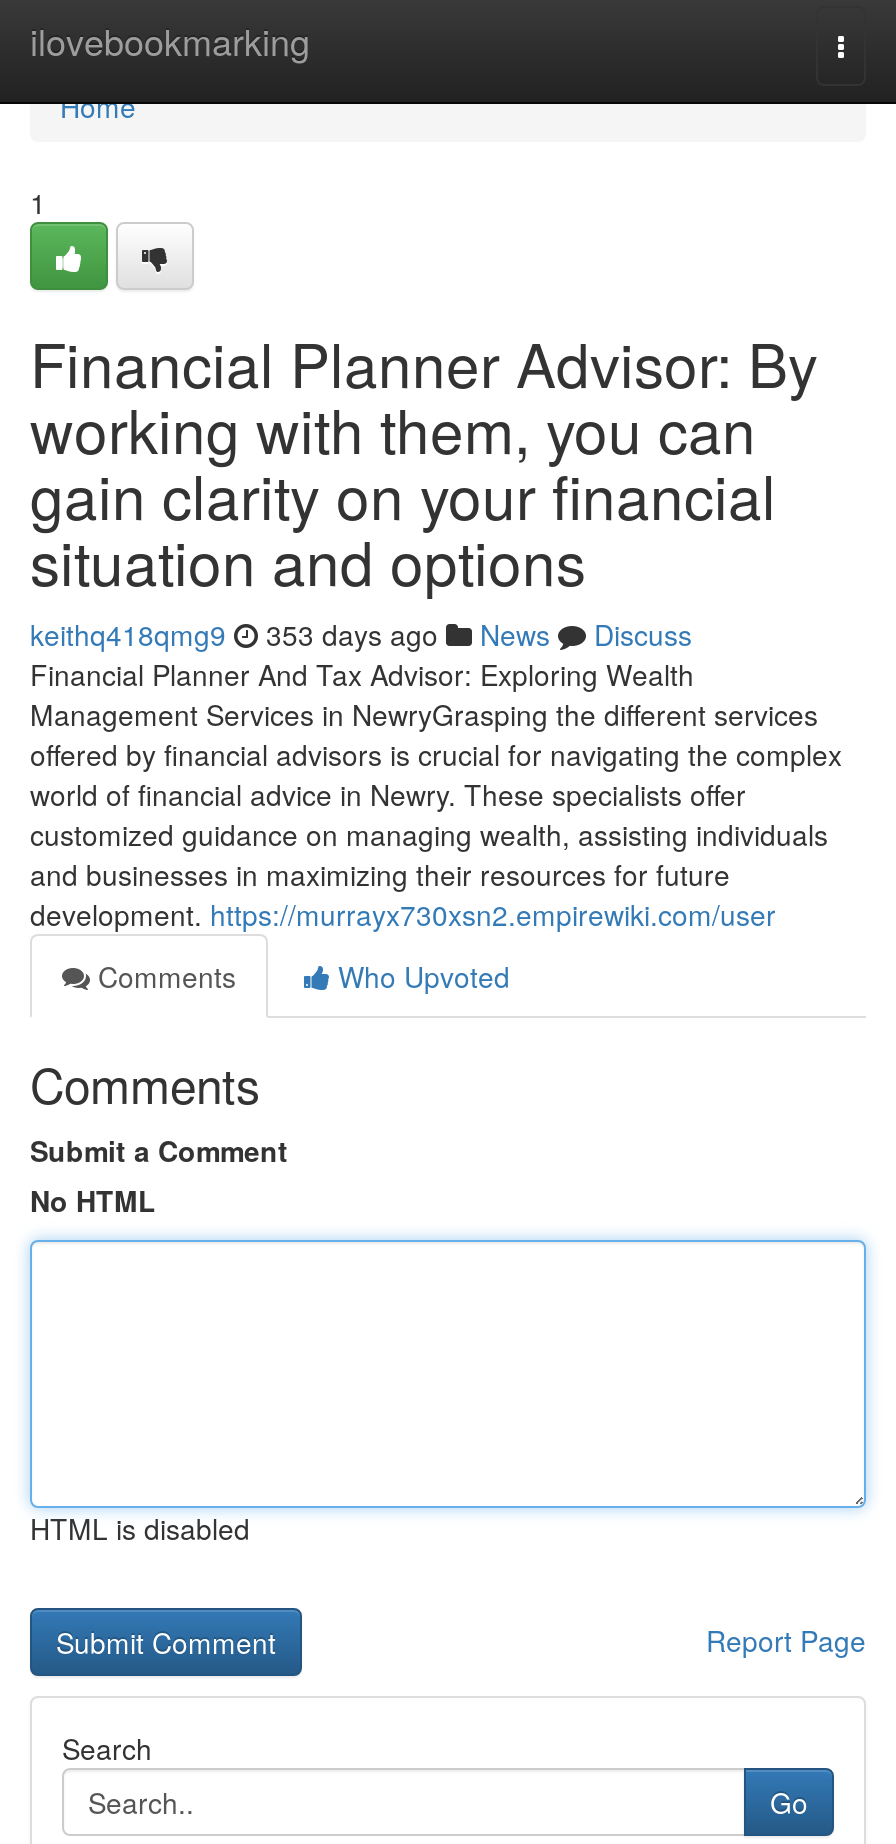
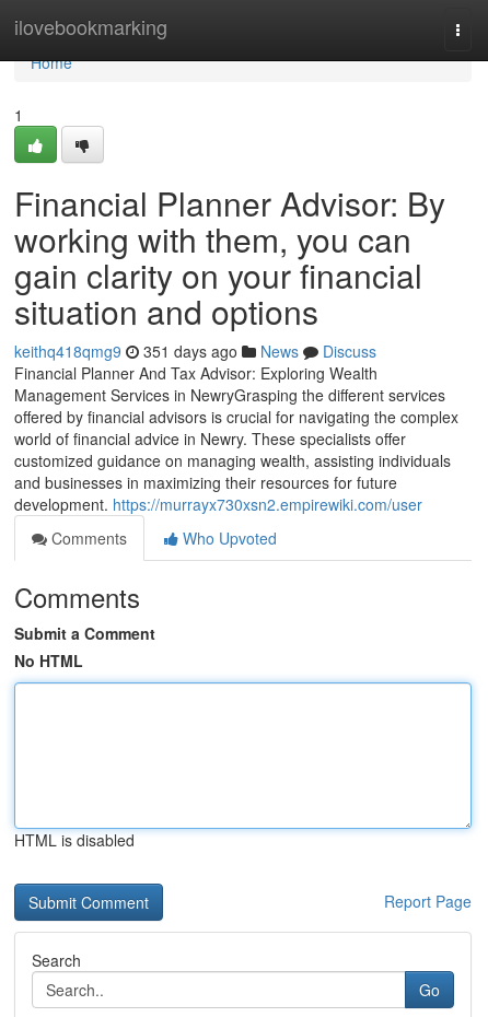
- keithq418qmg9 353 days ago News Discuss
+ keithq418qmg9 351 days ago News Discuss
